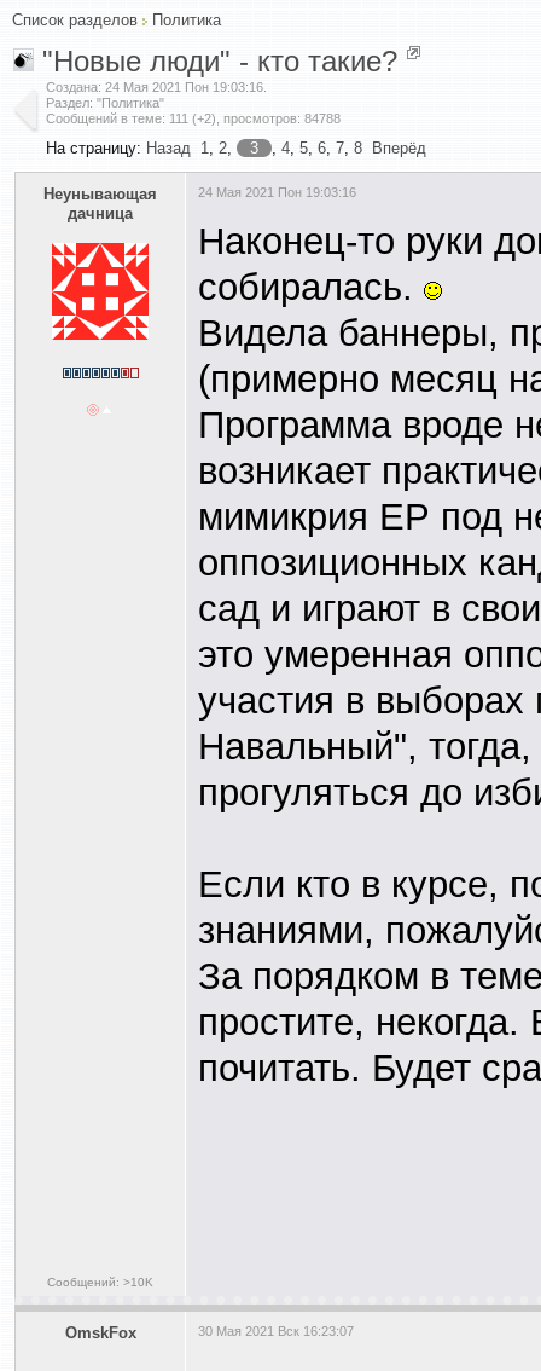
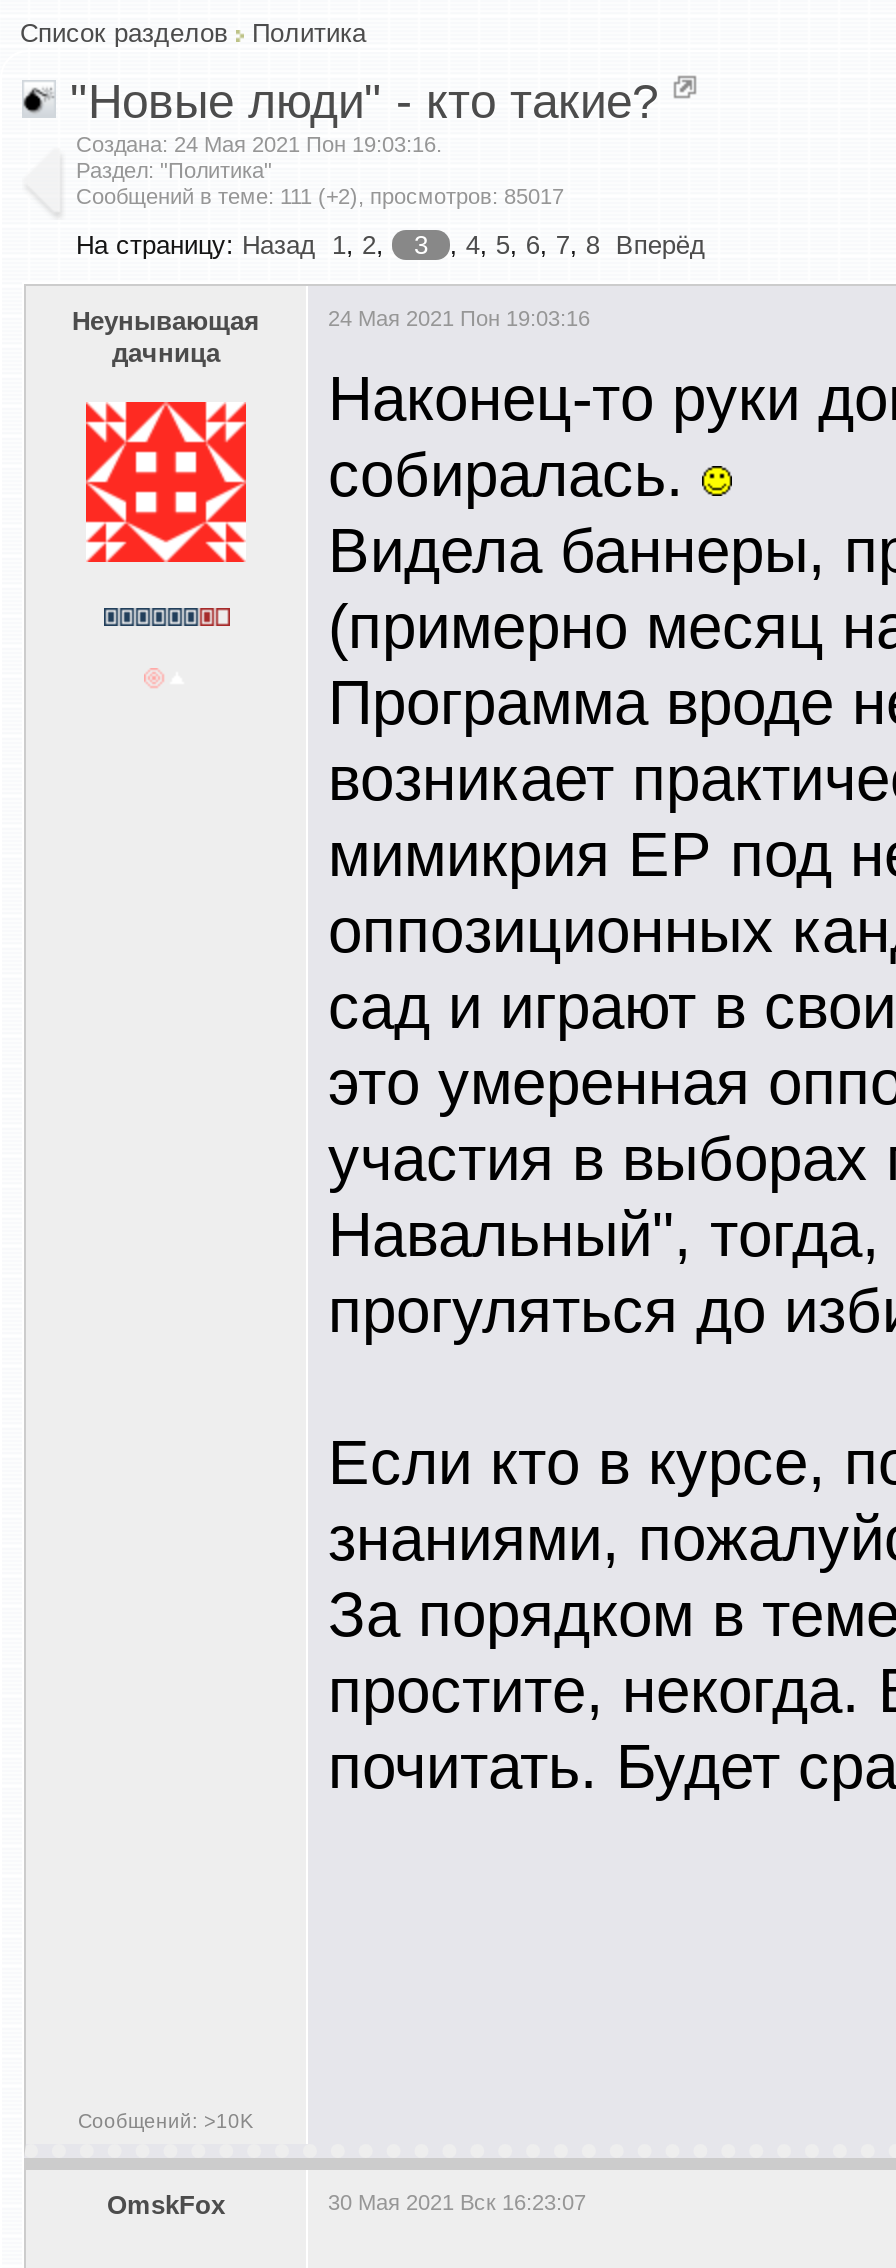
- Сообщений в теме: 111 (+2), просмотров: 84788
+ Сообщений в теме: 111 (+2), просмотров: 85017
